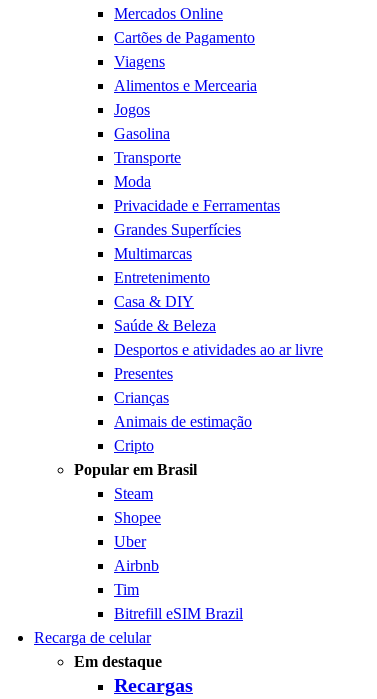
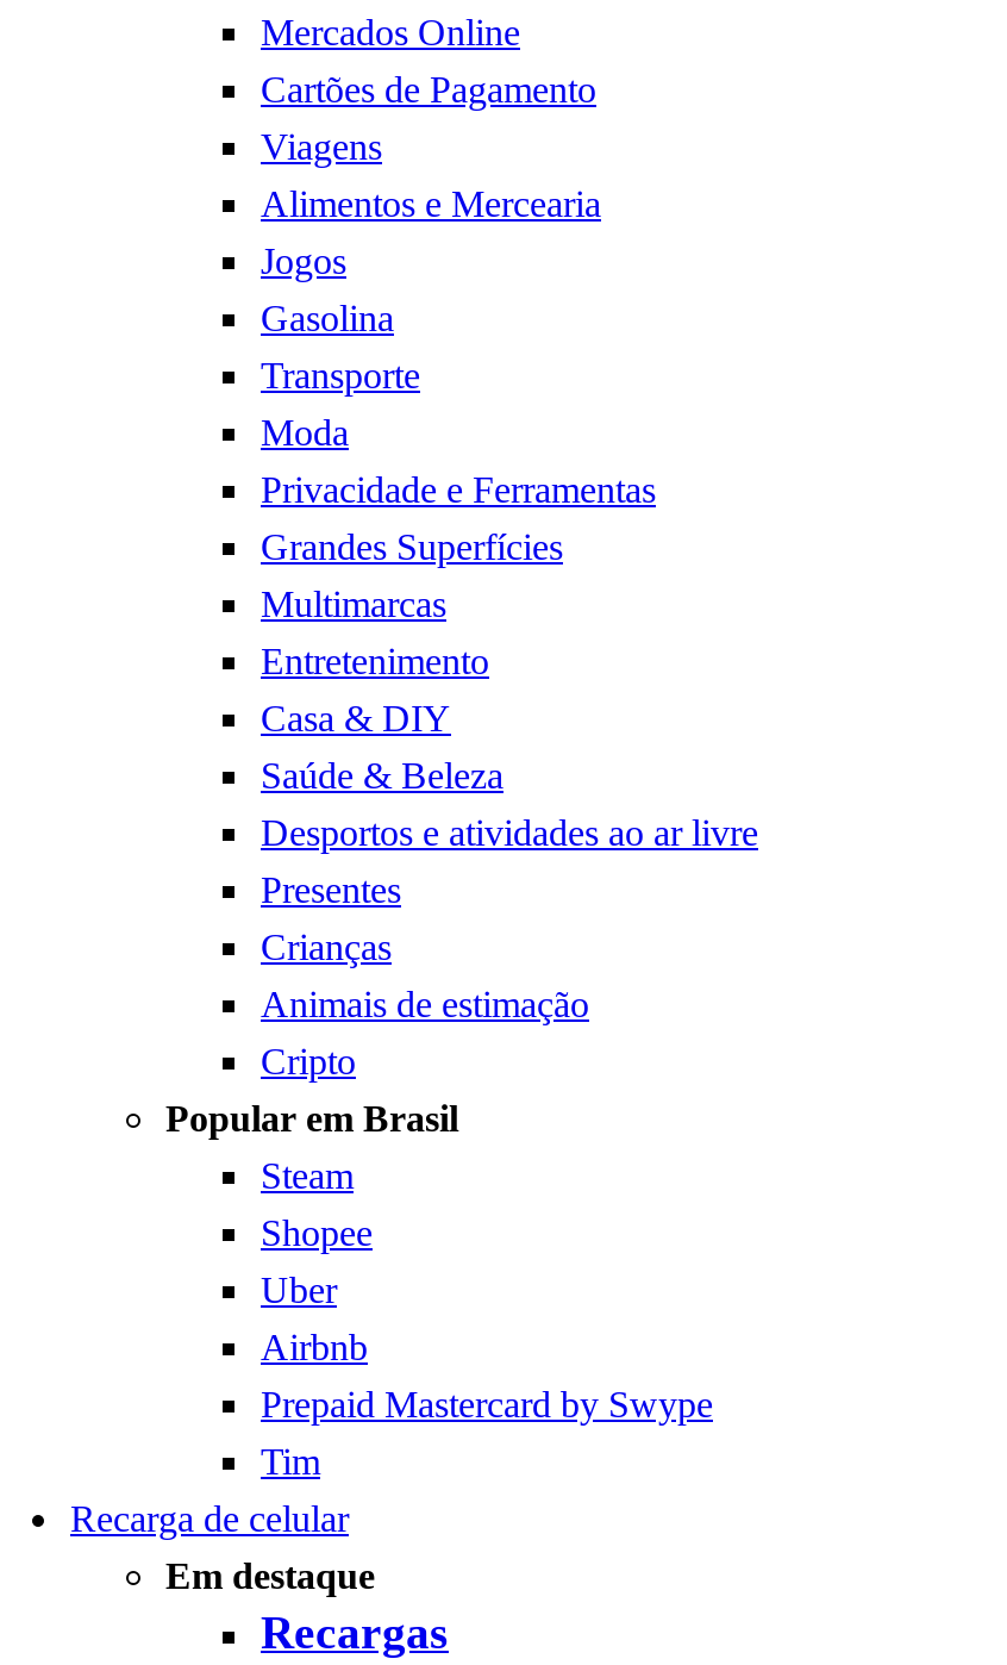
+ Prepaid Mastercard by Swype

moved down: Tim

- Bitrefill eSIM Brazil
